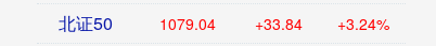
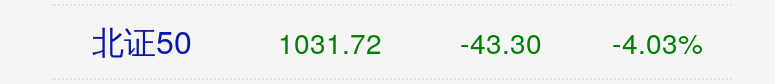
- 1079.04
+ 1031.72

- +33.84
+ -43.30

- +3.24%
+ -4.03%
